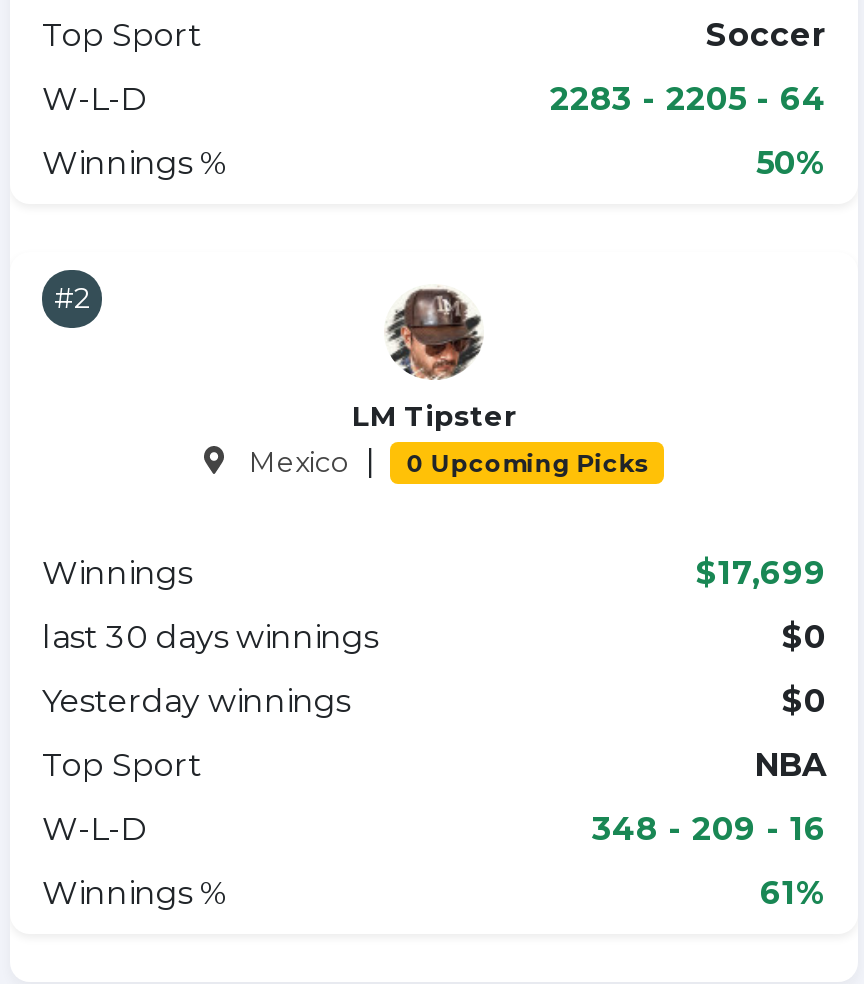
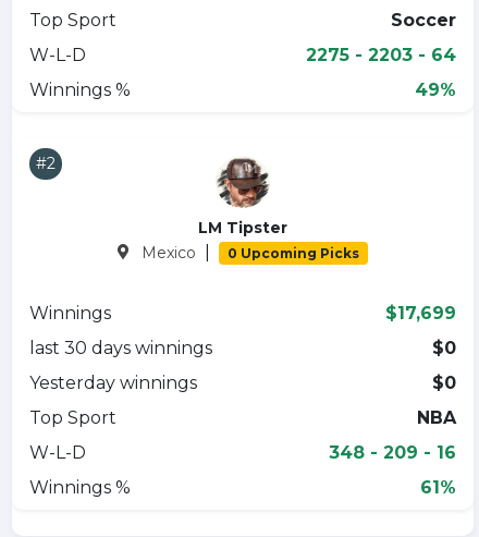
- 2283 - 2205 - 64
+ 2275 - 2203 - 64

- 50%
+ 49%
